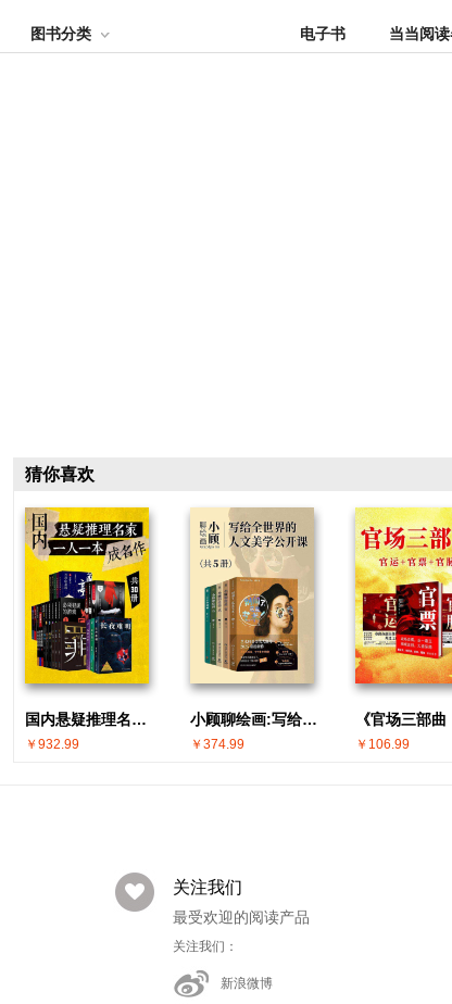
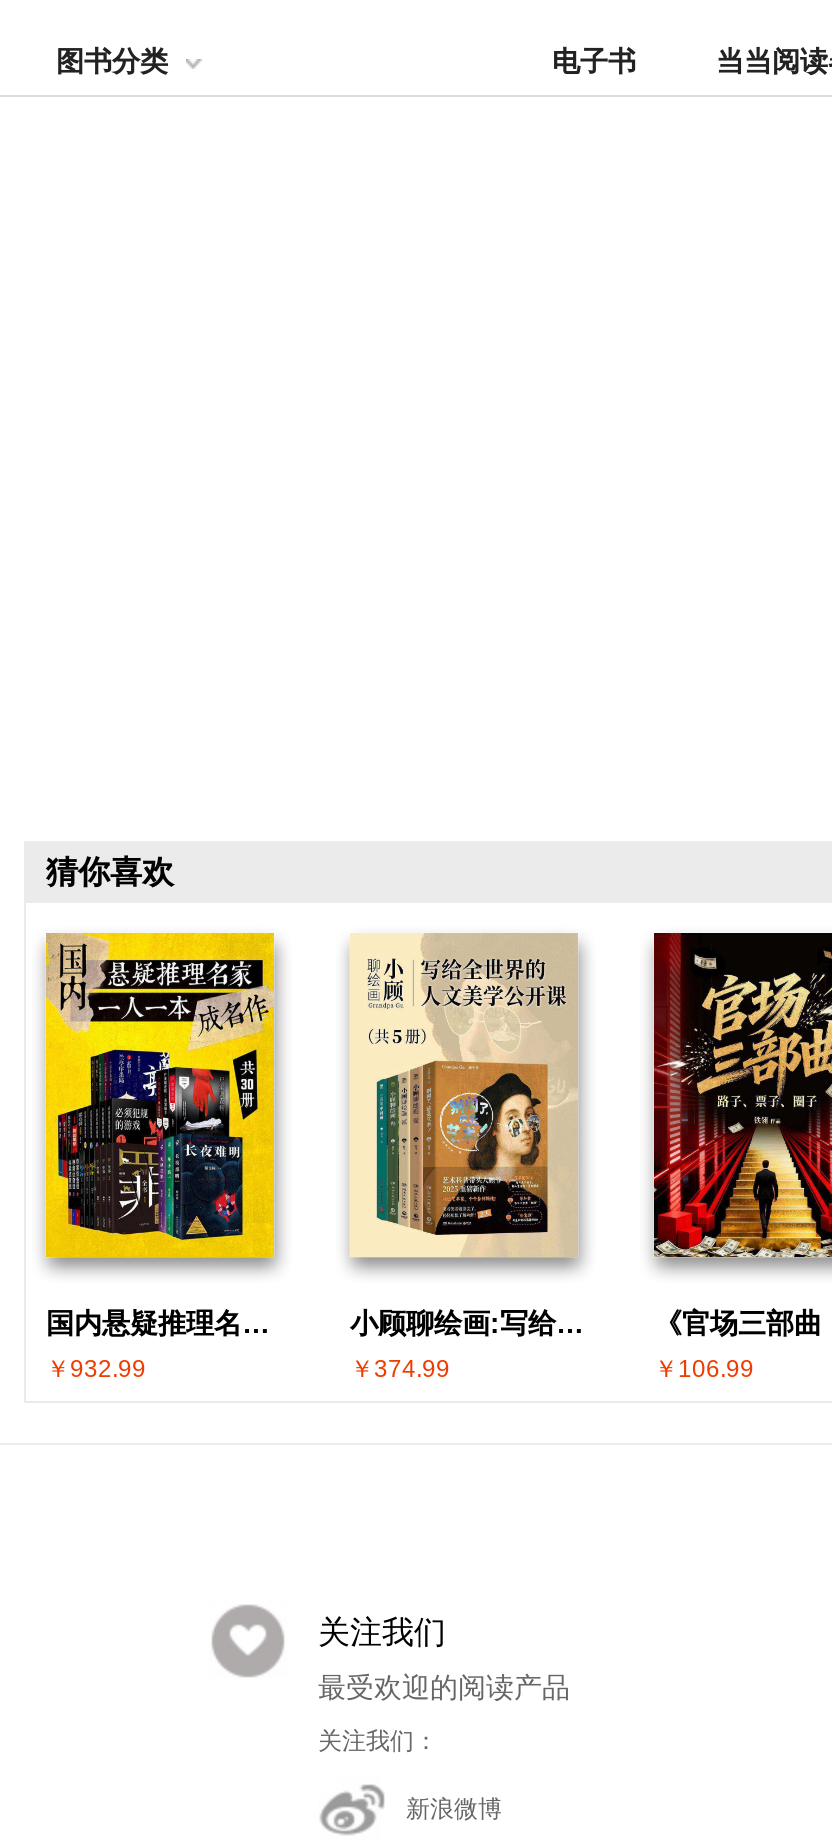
- [image]
+ [image]
